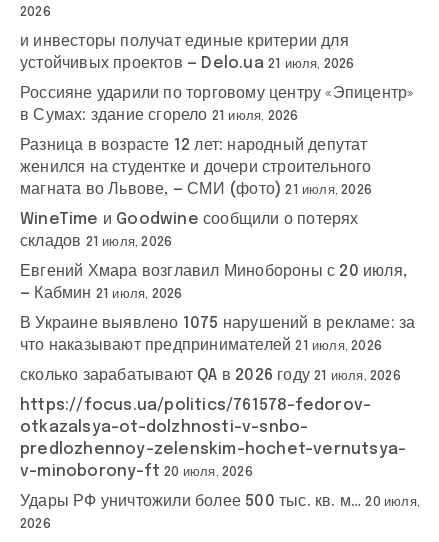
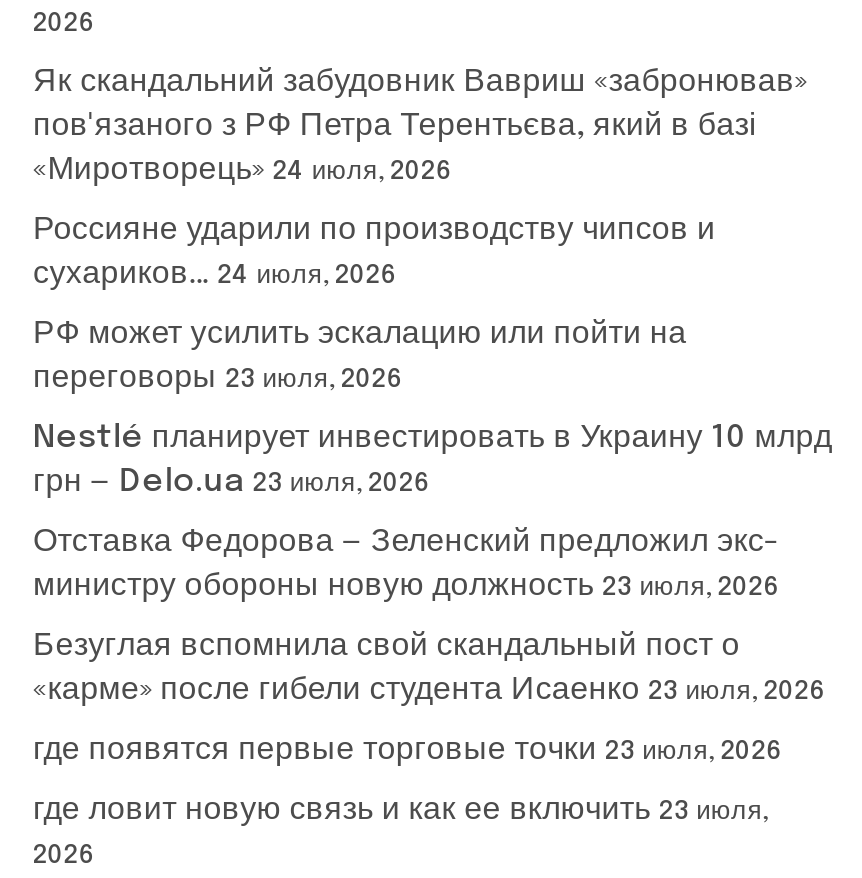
- и инвесторы получат единые критерии для
- устойчивых проектов — Delo.ua 21 июля, 2026
- Россияне ударили по торговому центру «Эпицентр»
- в Сумах: здание сгорело 21 июля, 2026
- Разница в возрасте 12 лет: народный депутат
- женился на студентке и дочери строительного
- магната во Львове, — СМИ (фото) 21 июля, 2026
- WineTime и Goodwine сообщили о потерях
- складов 21 июля, 2026
- Евгений Хмара возглавил Минобороны с 20 июля,
- — Кабмин 21 июля, 2026
- В Украине выявлено 1075 нарушений в рекламе: за
- что наказывают предпринимателей 21 июля, 2026
- сколько зарабатывают QA в 2026 году 21 июля, 2026
- https://focus.ua/politics/761578-fedorov-
- otkazalsya-ot-dolzhnosti-v-snbo-
- predlozhennoy-zelenskim-hochet-vernutsya-
- v-minoborony-ft 20 июля, 2026
- Удары РФ уничтожили более 500 тыс. кв. м… 20 июля,
+ Як скандальний забудовник Вавриш «забронював»
+ повʼязаного з РФ Петра Терентьєва, який в базі
+ «Миротворець» 24 июля, 2026
+ Россияне ударили по производству чипсов и
+ сухариков… 24 июля, 2026
+ РФ может усилить эскалацию или пойти на
+ переговоры 23 июля, 2026
+ Nestlé планирует инвестировать в Украину 10 млрд
+ грн — Delo.ua 23 июля, 2026
+ Отставка Федорова — Зеленский предложил экс-
+ министру обороны новую должность 23 июля, 2026
+ Безуглая вспомнила свой скандальный пост о
+ «карме» после гибели студента Исаенко 23 июля, 2026
+ где появятся первые торговые точки 23 июля, 2026
+ где ловит новую связь и как ее включить 23 июля,
